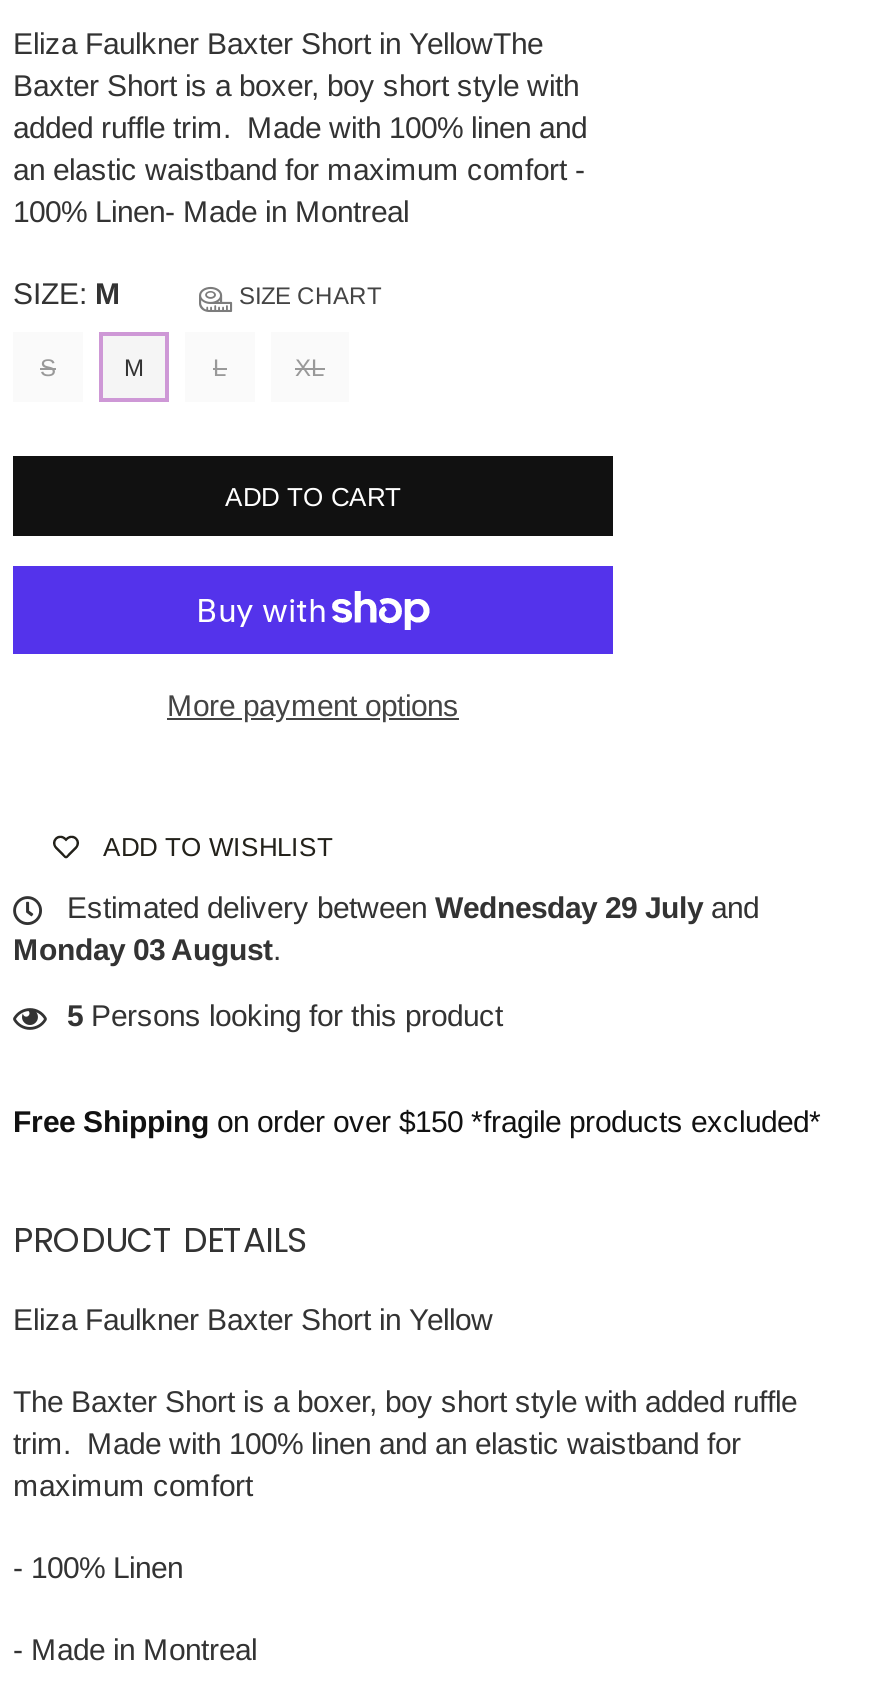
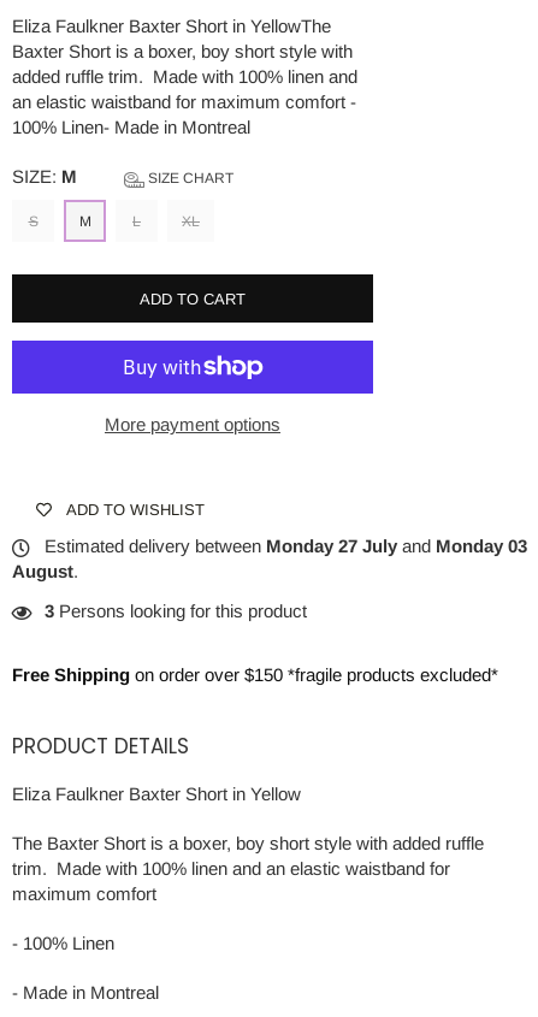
- Estimated delivery between Wednesday 29 July and
- Monday 03 August.
+ Estimated delivery between Monday 27 July and Monday 03
+ August.

- 5 Persons looking for this product
+ 3 Persons looking for this product
